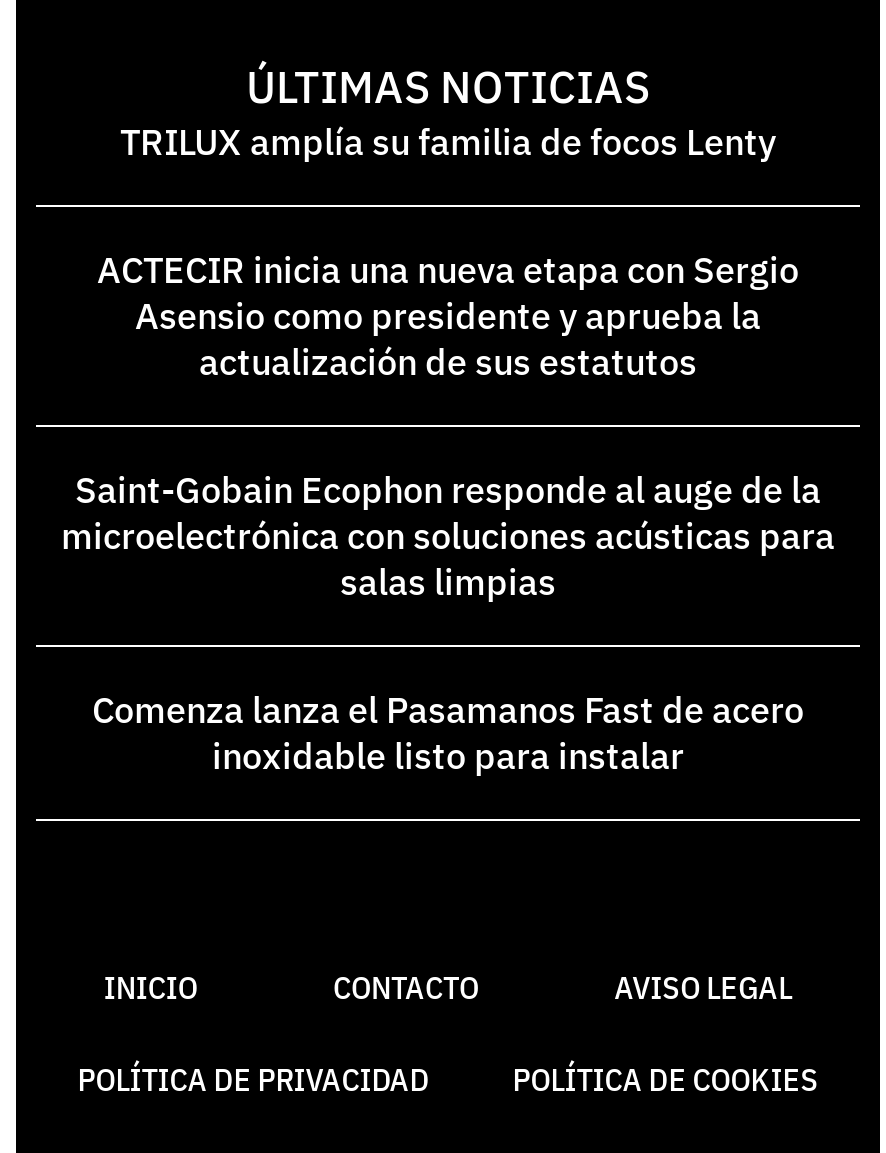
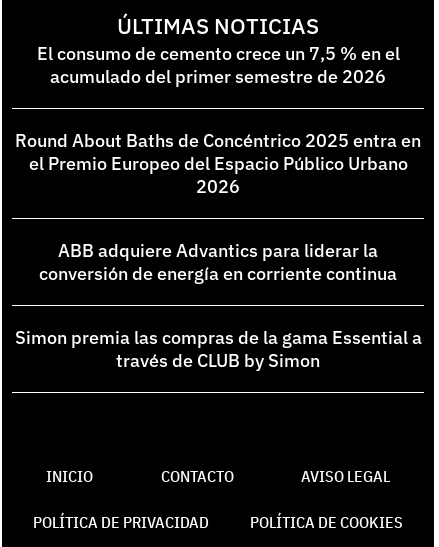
- TRILUX amplía su familia de focos Lenty
+ El consumo de cemento crece un 7,5 % en el
+ acumulado del primer semestre de 2026

- ACTECIR inicia una nueva etapa con Sergio
- Asensio como presidente y aprueba la
- actualización de sus estatutos
+ Round About Baths de Concéntrico 2025 entra en
+ el Premio Europeo del Espacio Público Urbano
+ 2026

- Saint-Gobain Ecophon responde al auge de la
- microelectrónica con soluciones acústicas para
- salas limpias
+ ABB adquiere Advantics para liderar la
+ conversión de energía en corriente continua

- Comenza lanza el Pasamanos Fast de acero
- inoxidable listo para instalar
+ Simon premia las compras de la gama Essential a
+ través de CLUB by Simon
